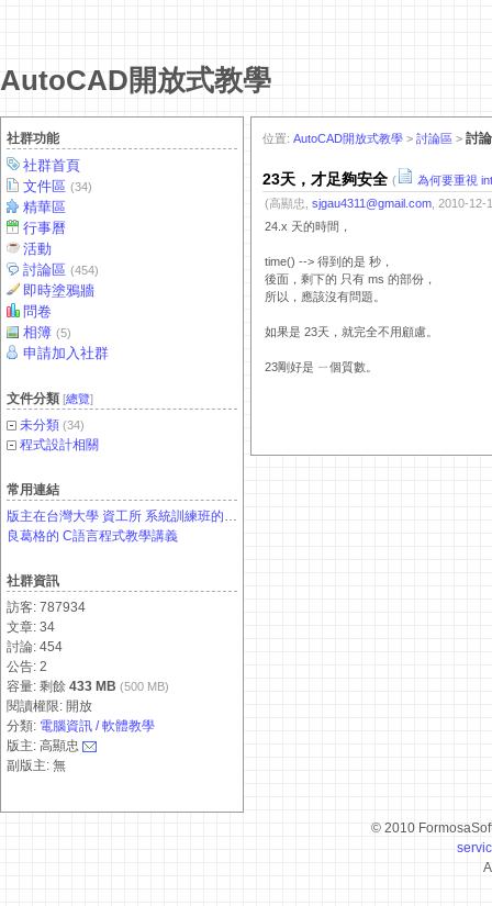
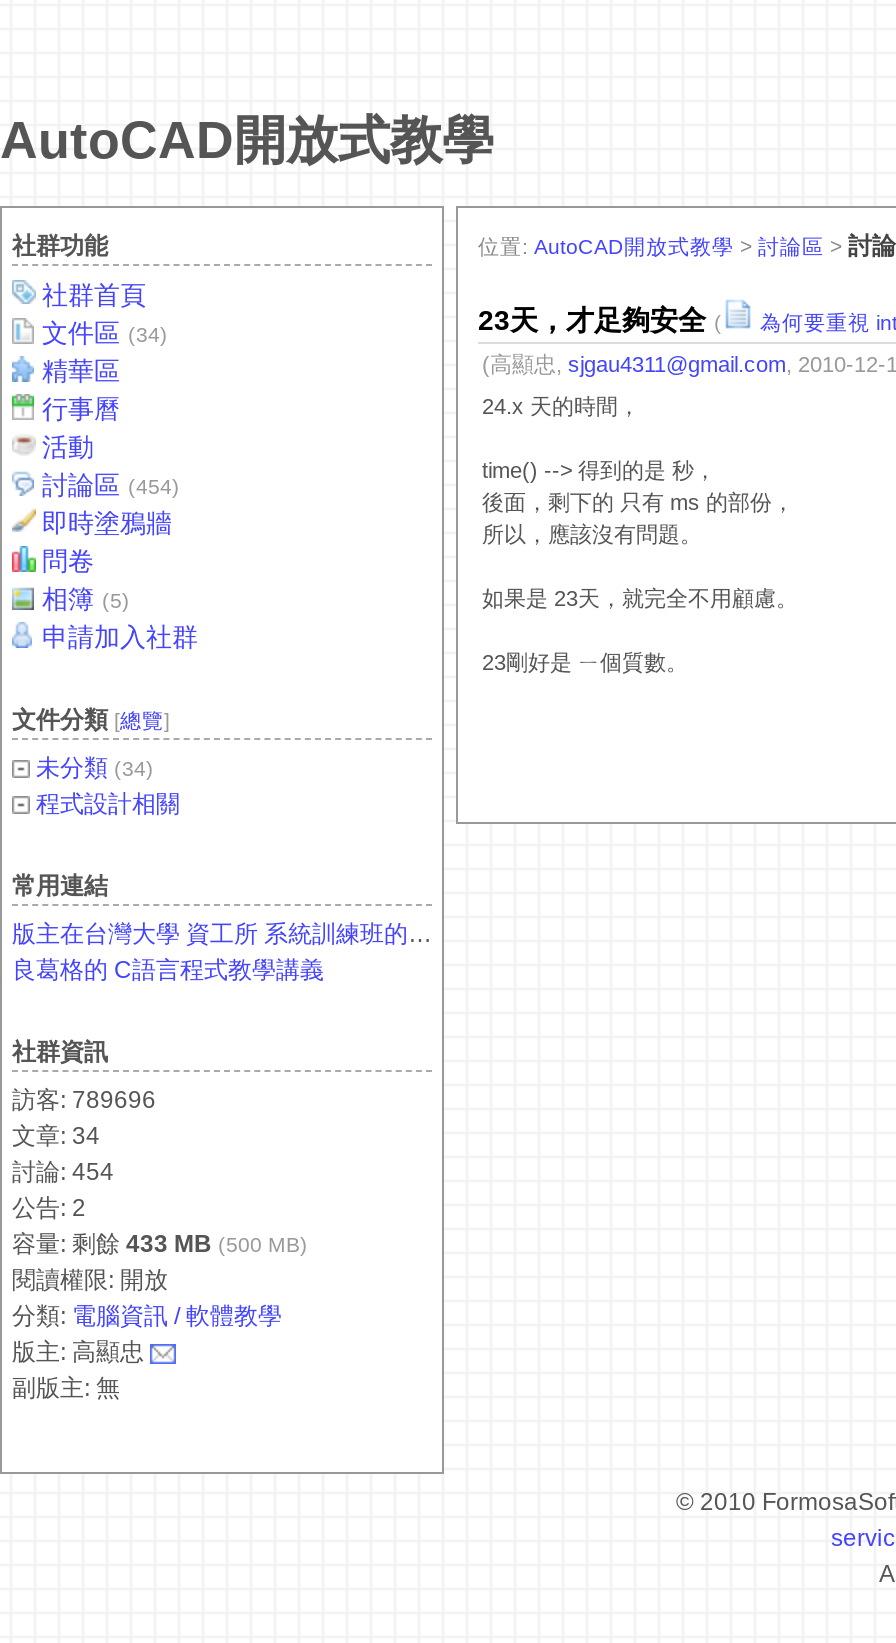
- 訪客: 787934
+ 訪客: 789696
